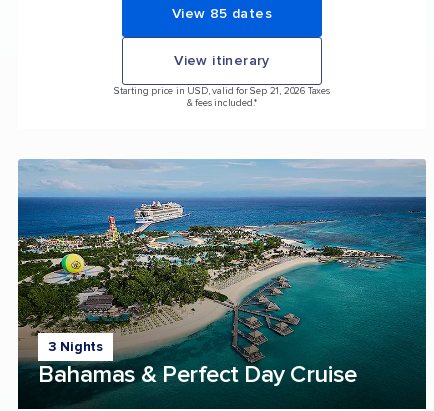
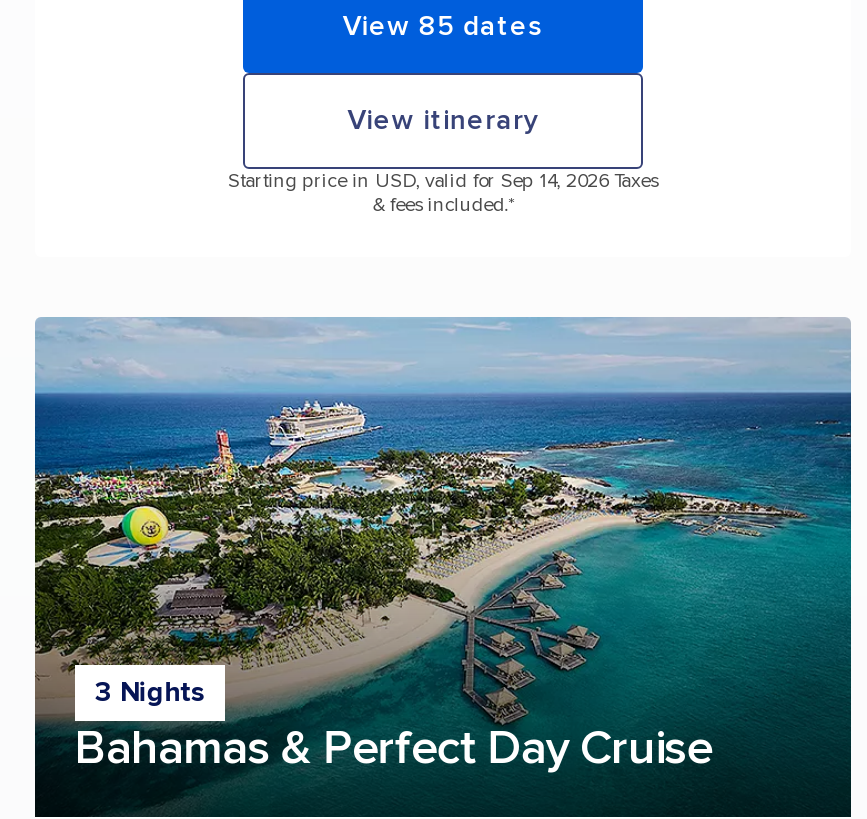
- Starting price in USD, valid for Sep 21, 2026 Taxes
+ Starting price in USD, valid for Sep 14, 2026 Taxes
